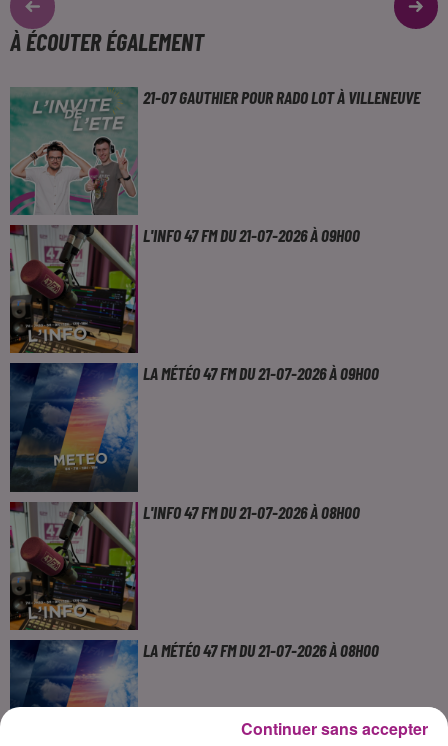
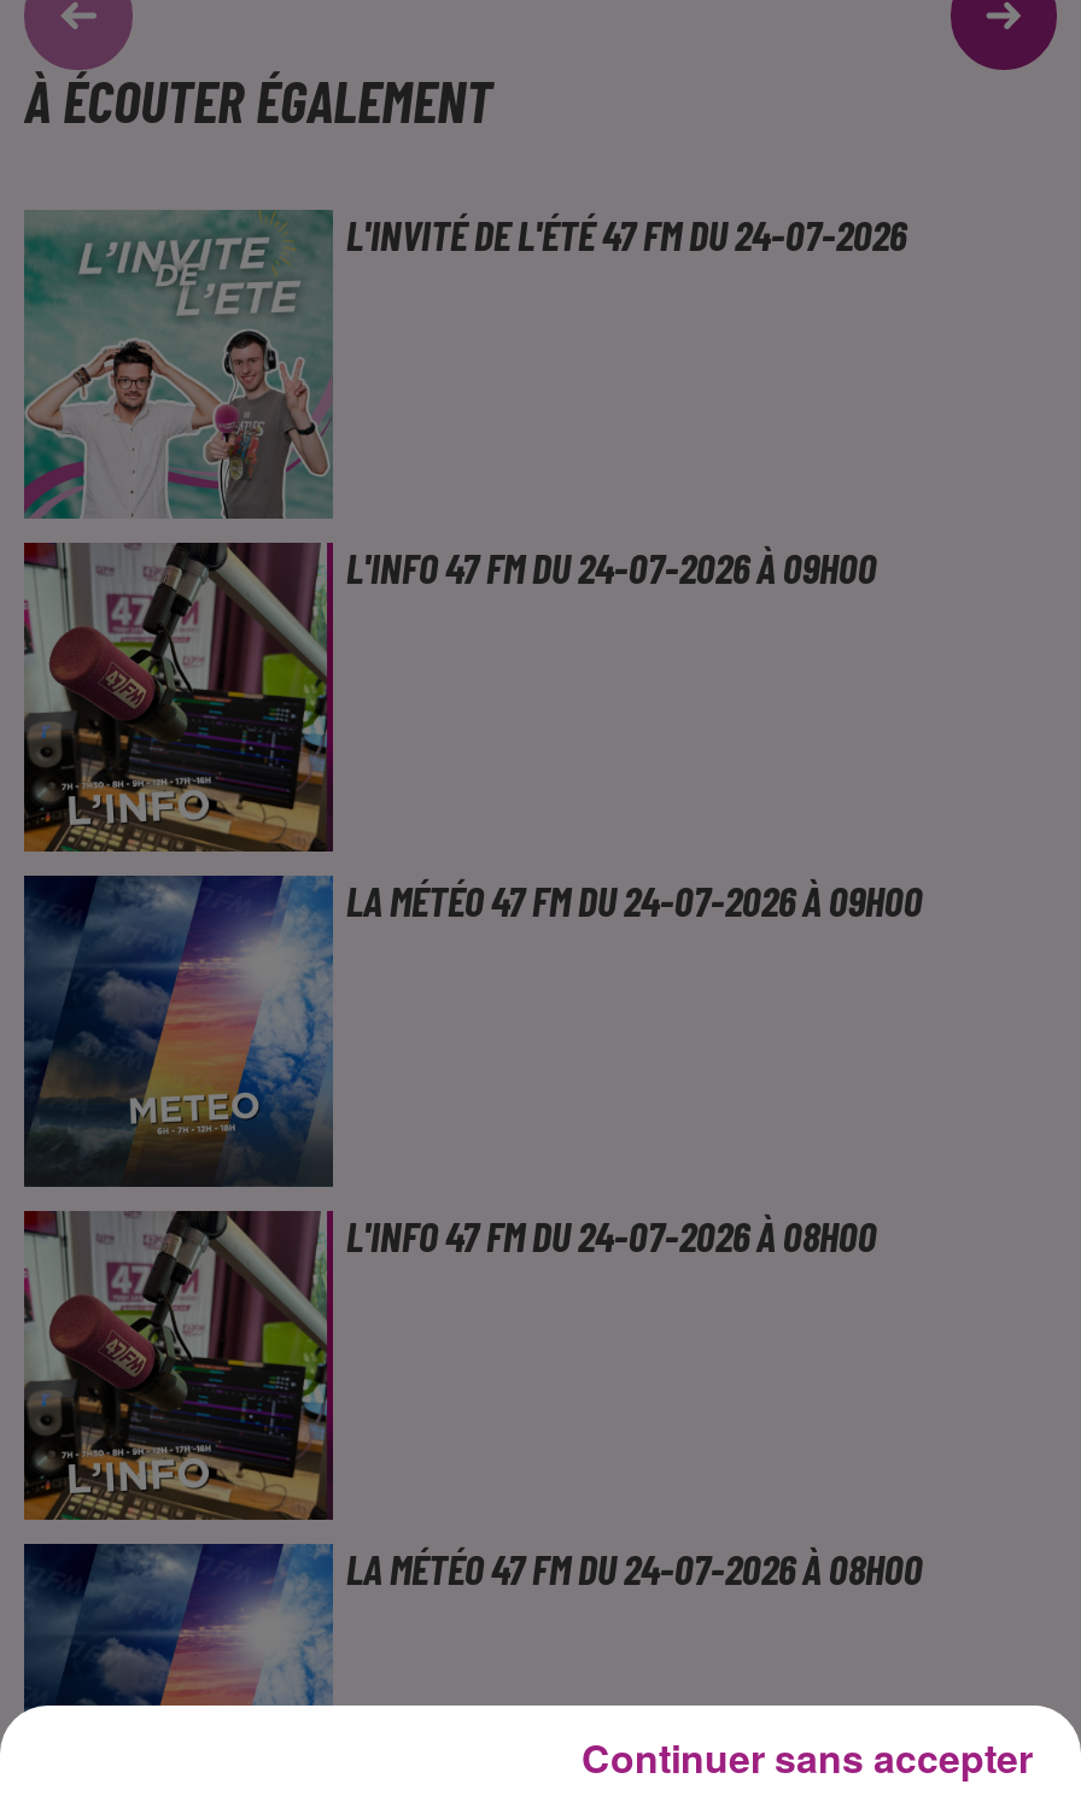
- 21-07 GAUTHIER POUR RADO LOT À VILLENEUVE
+ L'INVITÉ DE L'ÉTÉ 47 FM DU 24-07-2026

- L'INFO 47 FM DU 21-07-2026 À 09H00
+ L'INFO 47 FM DU 24-07-2026 À 09H00

- LA MÉTÉO 47 FM DU 21-07-2026 À 09H00
+ LA MÉTÉO 47 FM DU 24-07-2026 À 09H00

- L'INFO 47 FM DU 21-07-2026 À 08H00
+ L'INFO 47 FM DU 24-07-2026 À 08H00

- LA MÉTÉO 47 FM DU 21-07-2026 À 08H00
+ LA MÉTÉO 47 FM DU 24-07-2026 À 08H00
